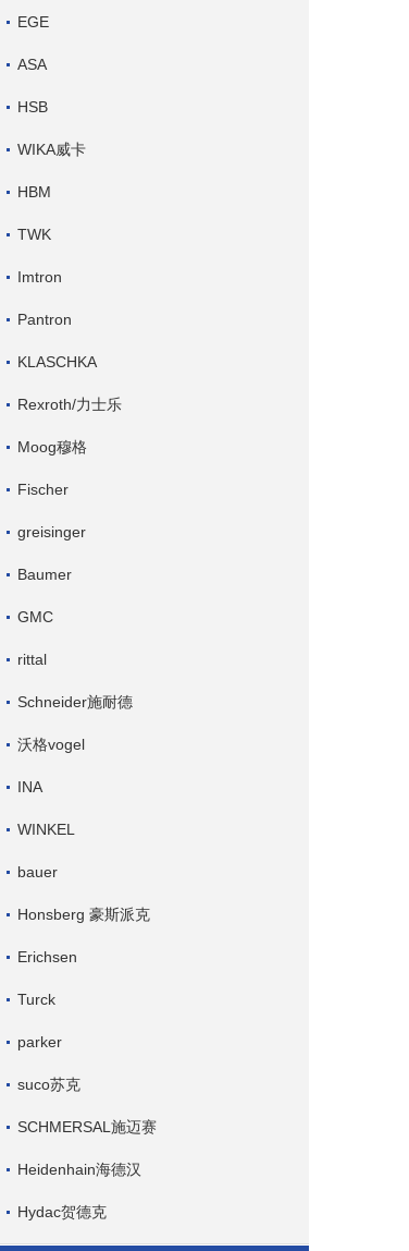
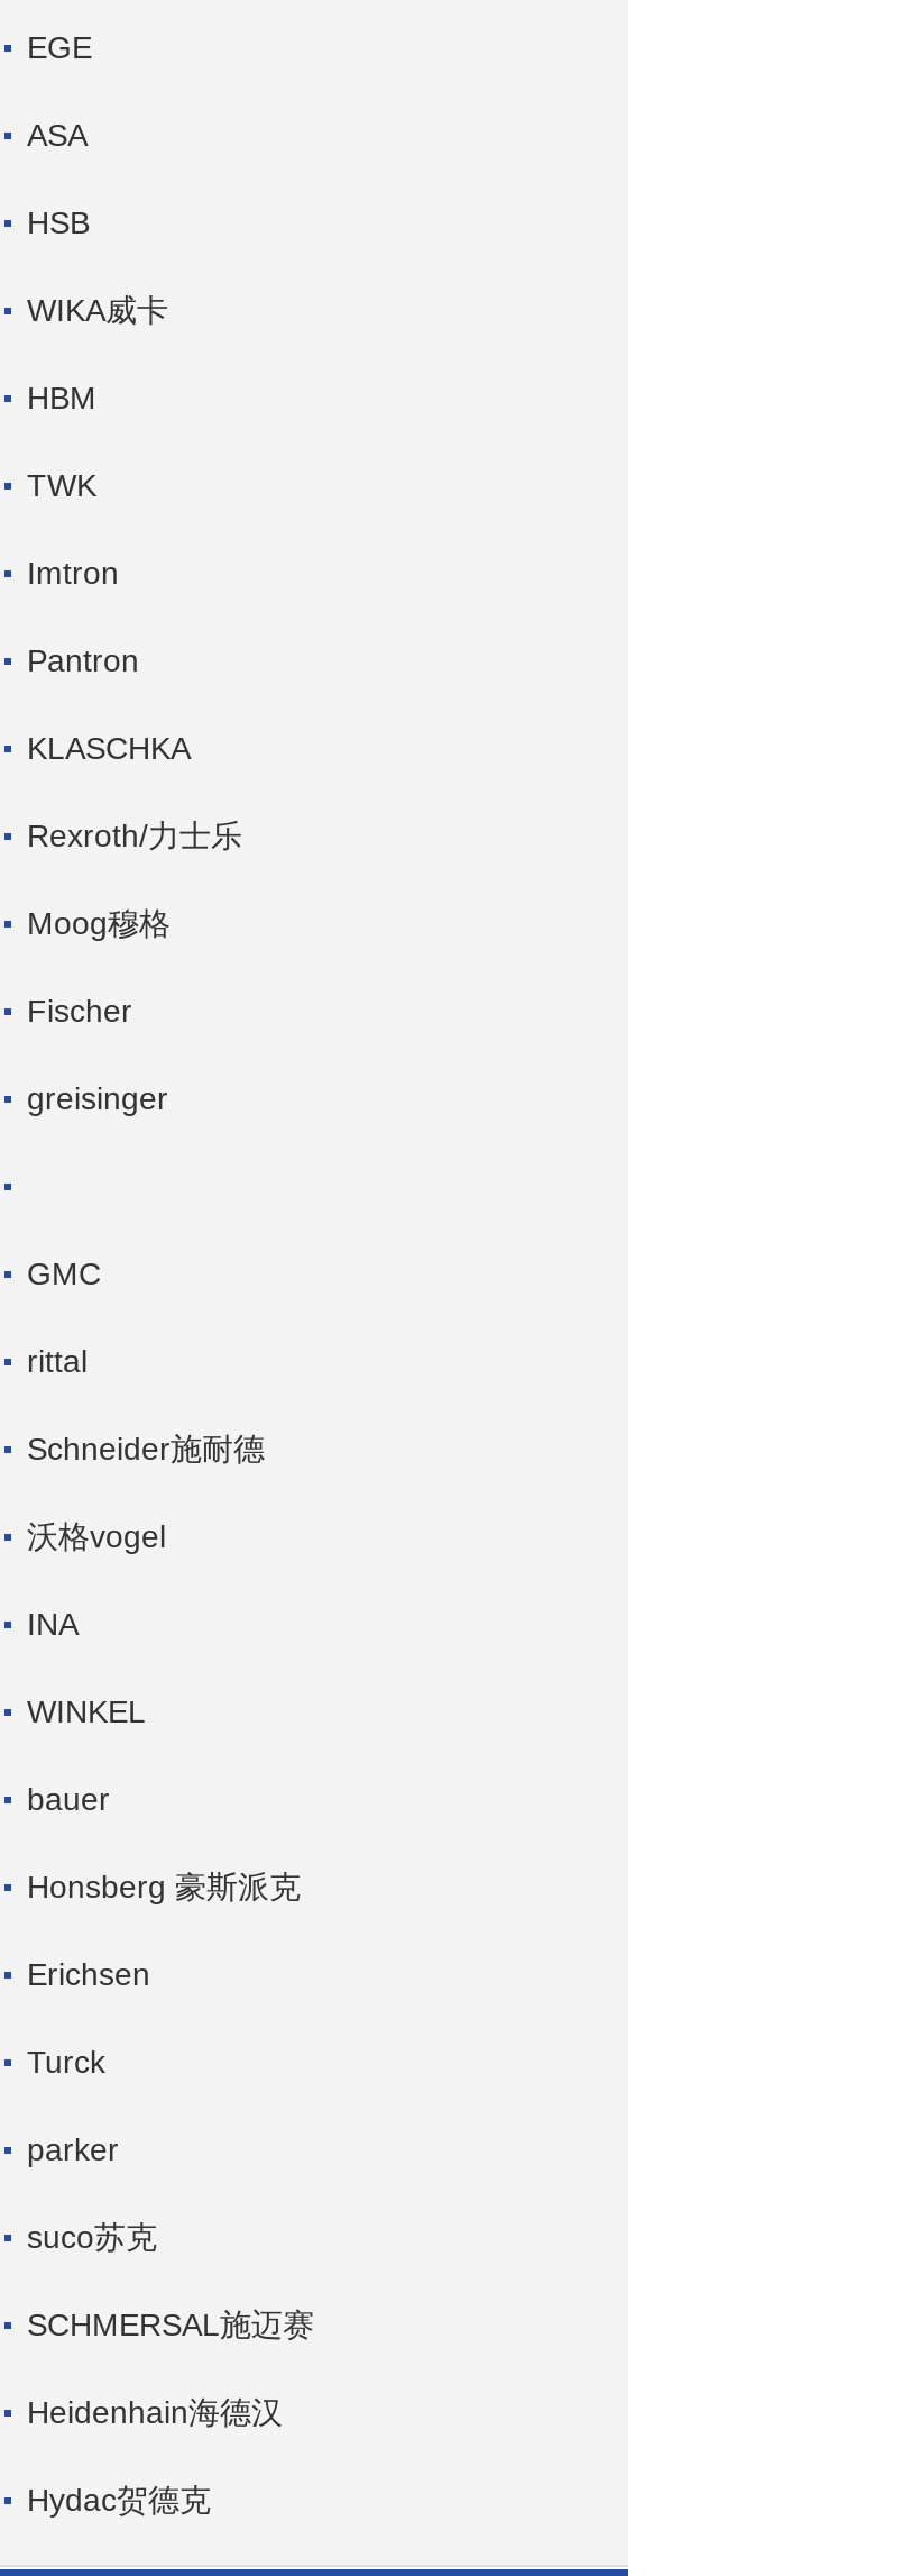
- Baumer
